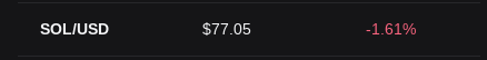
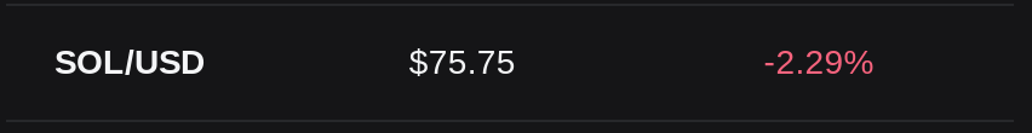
- $77.05
+ $75.75

- -1.61%
+ -2.29%
